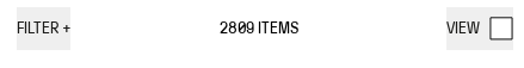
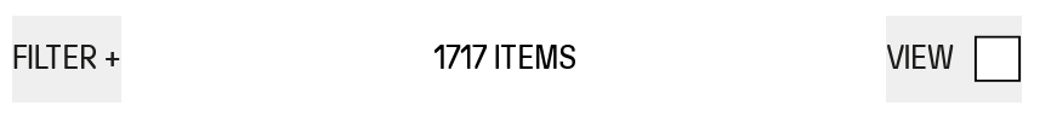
- 2809 ITEMS
+ 1717 ITEMS
